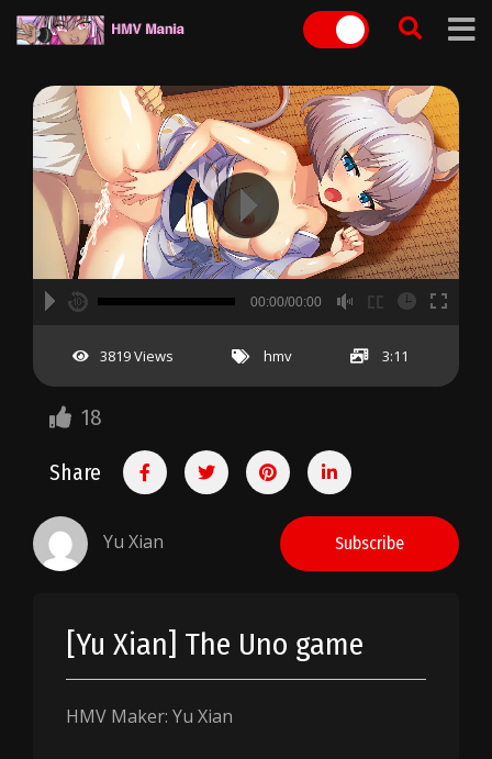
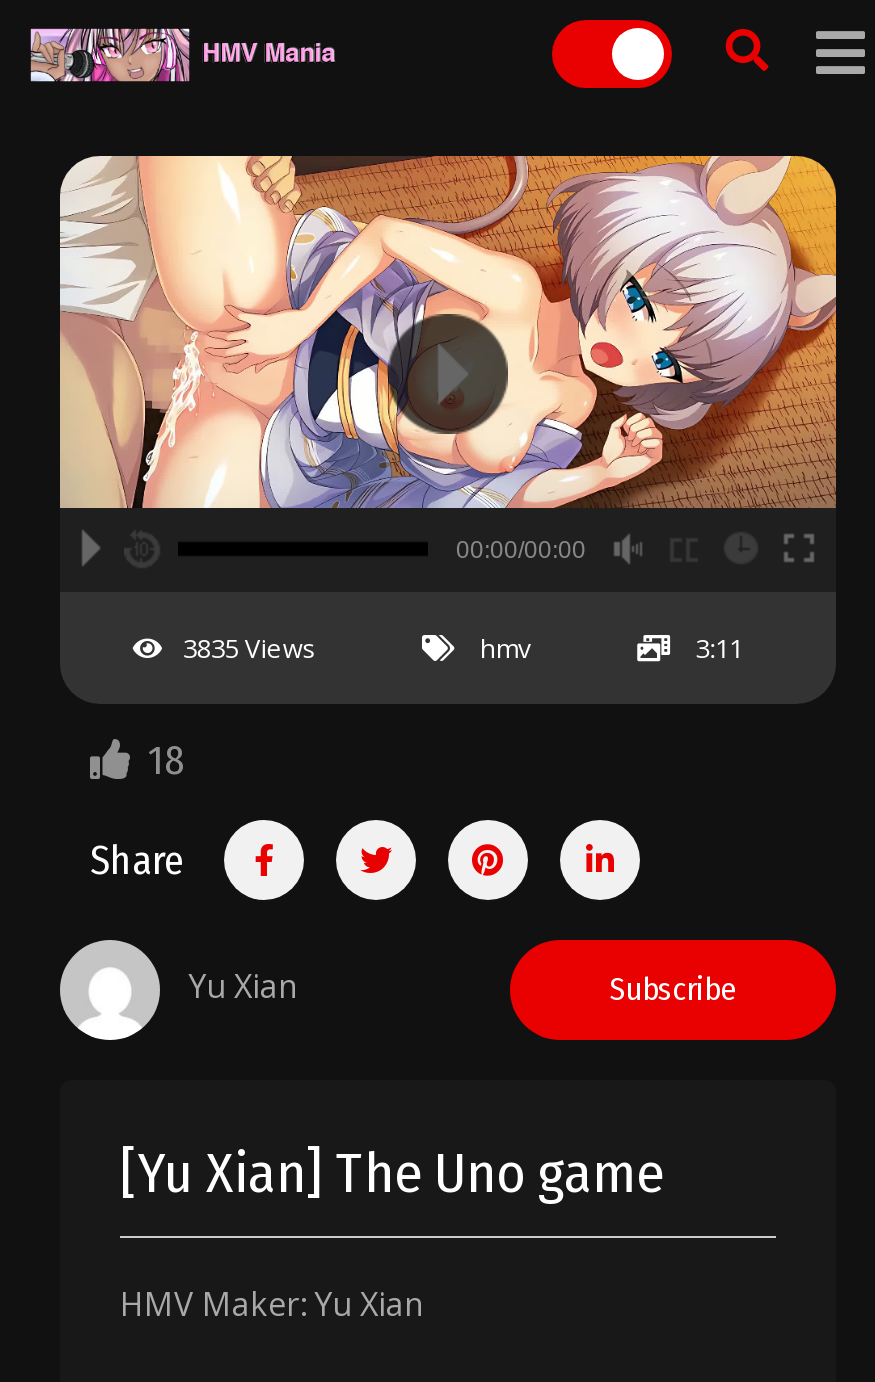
- 3819 Views
+ 3835 Views
